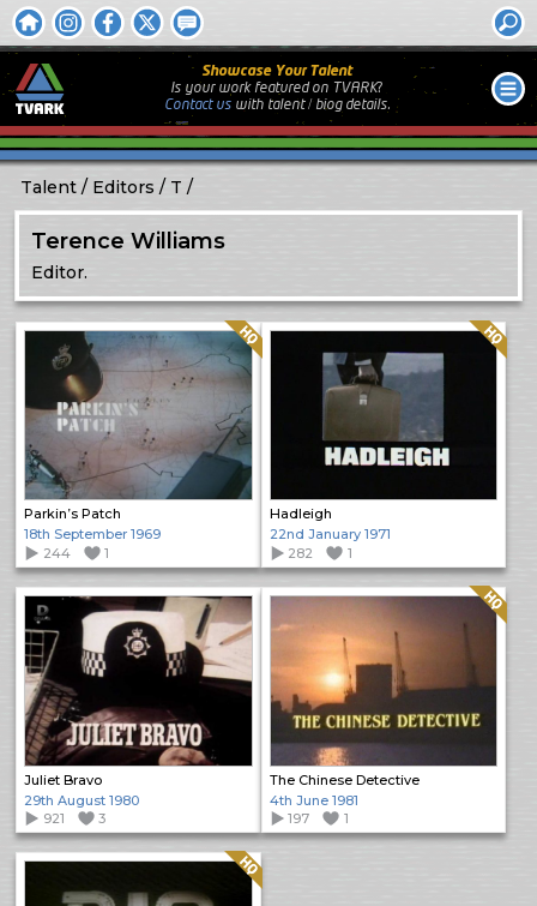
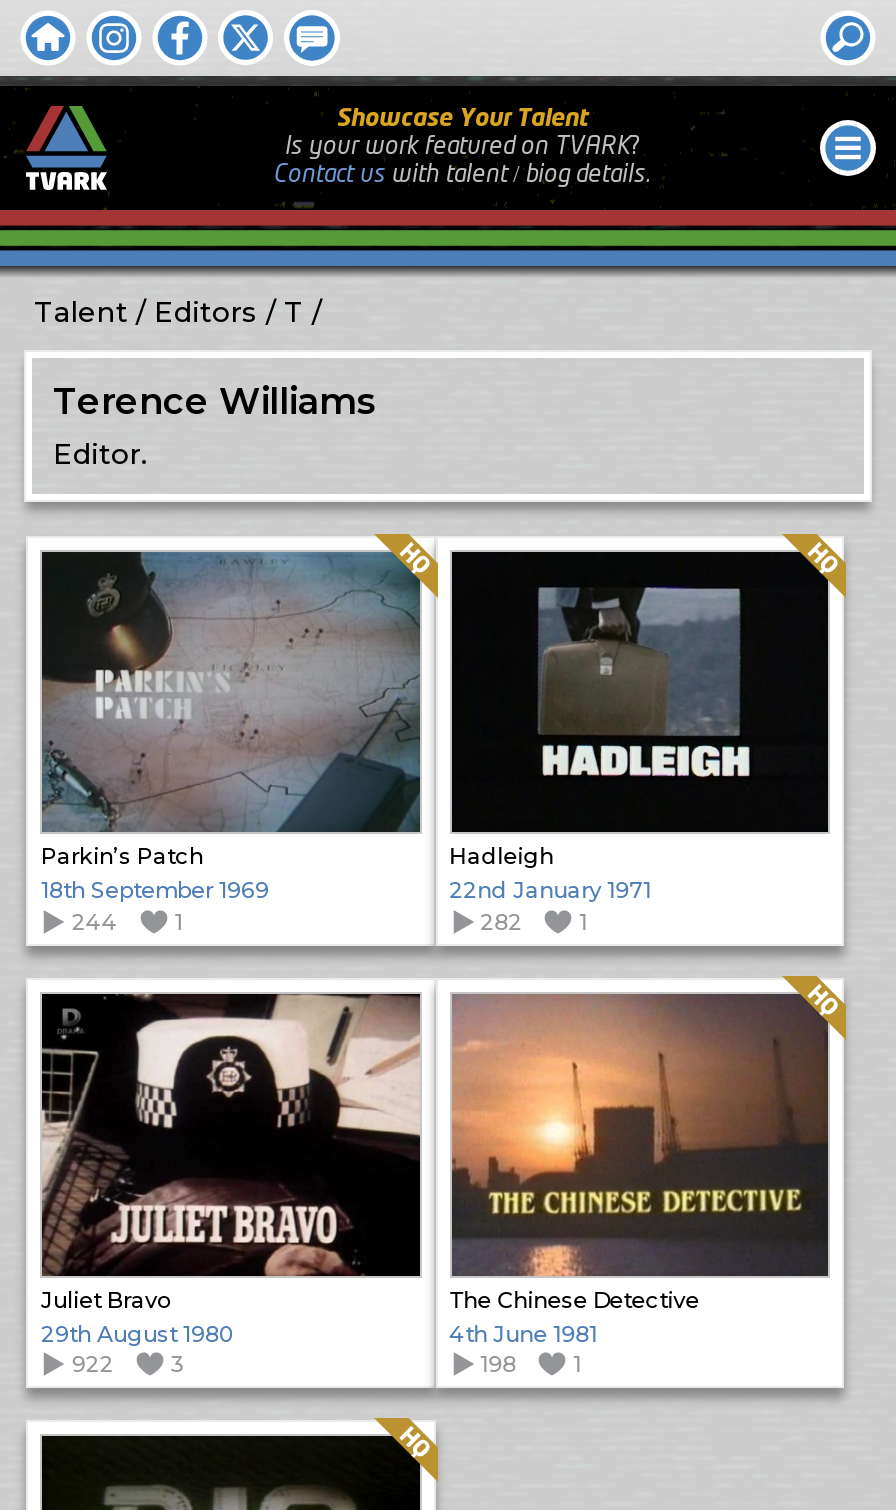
- 921
+ 922

- 197
+ 198
